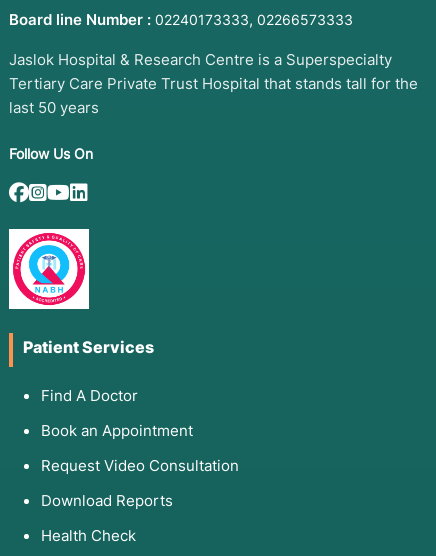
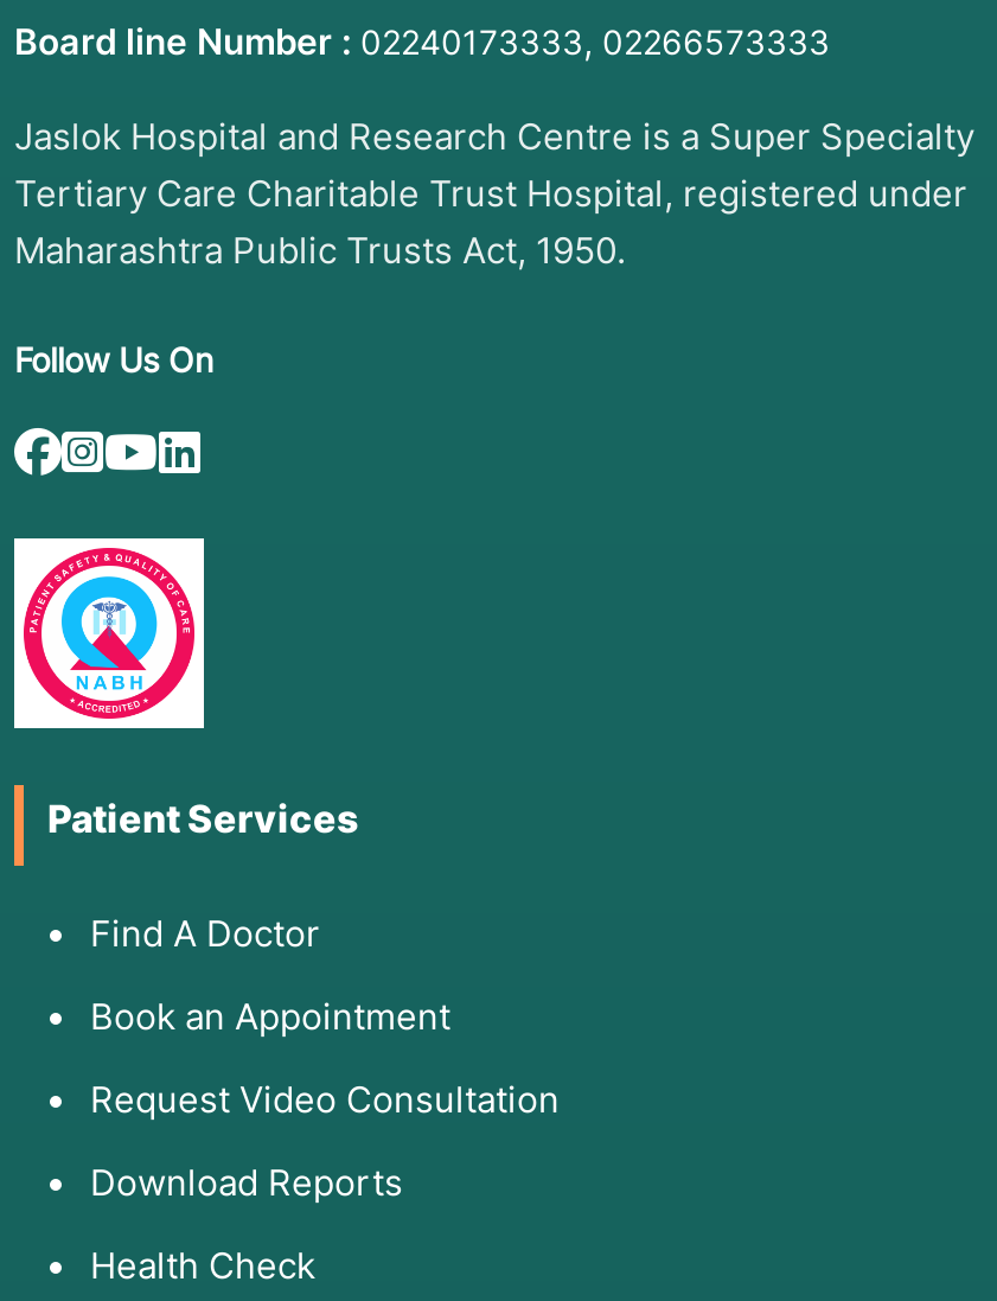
- Jaslok Hospital & Research Centre is a Superspecialty
- Tertiary Care Private Trust Hospital that stands tall for the
- last 50 years
+ Jaslok Hospital and Research Centre is a Super Specialty
+ Tertiary Care Charitable Trust Hospital, registered under
+ Maharashtra Public Trusts Act, 1950.
